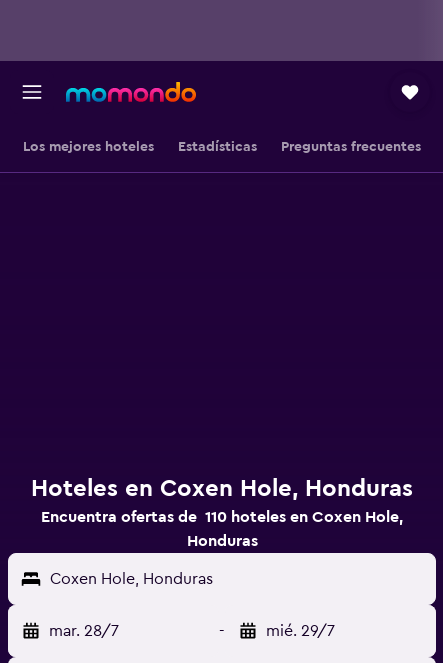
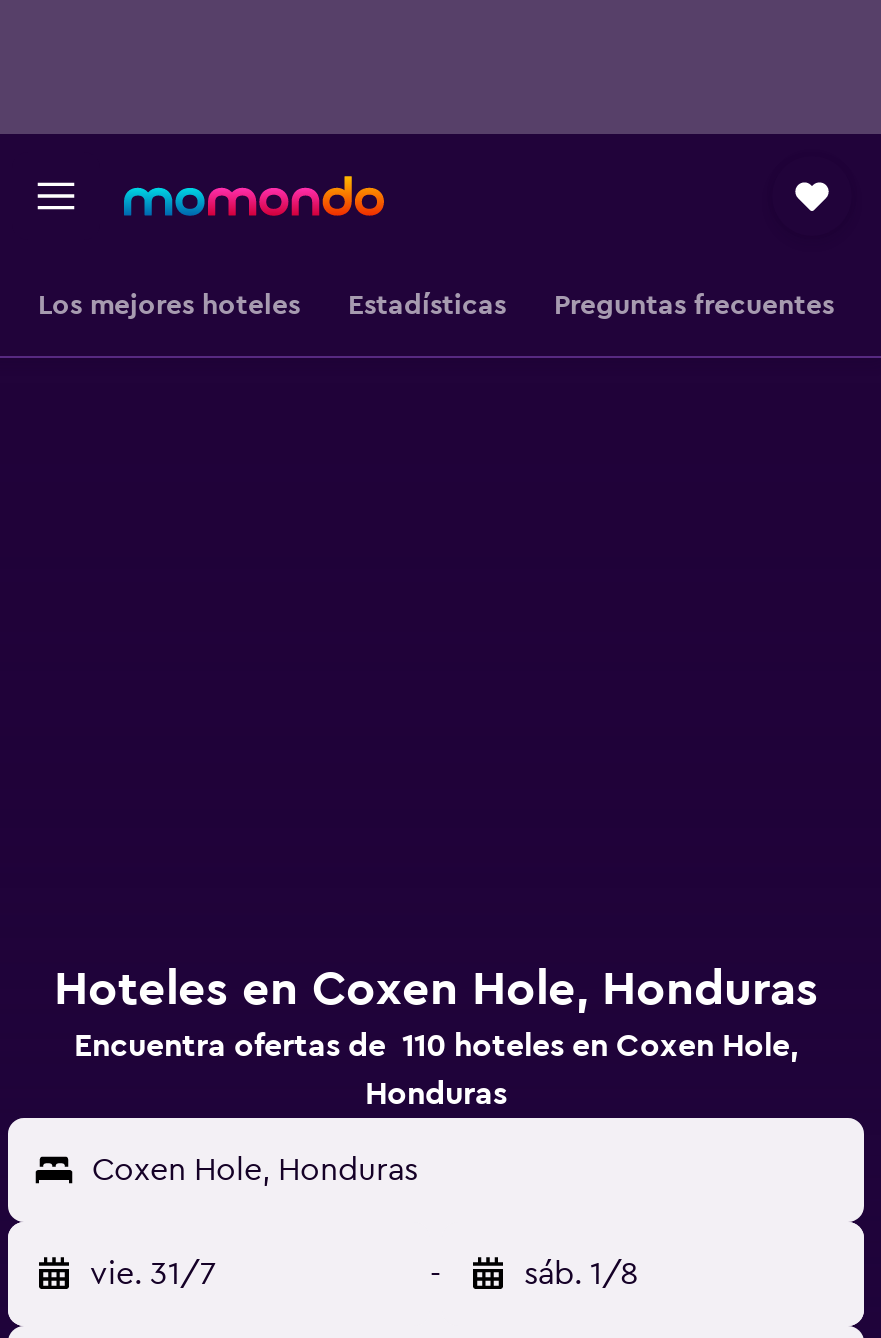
- mar. 28/7
+ vie. 31/7

- mié. 29/7
+ sáb. 1/8
